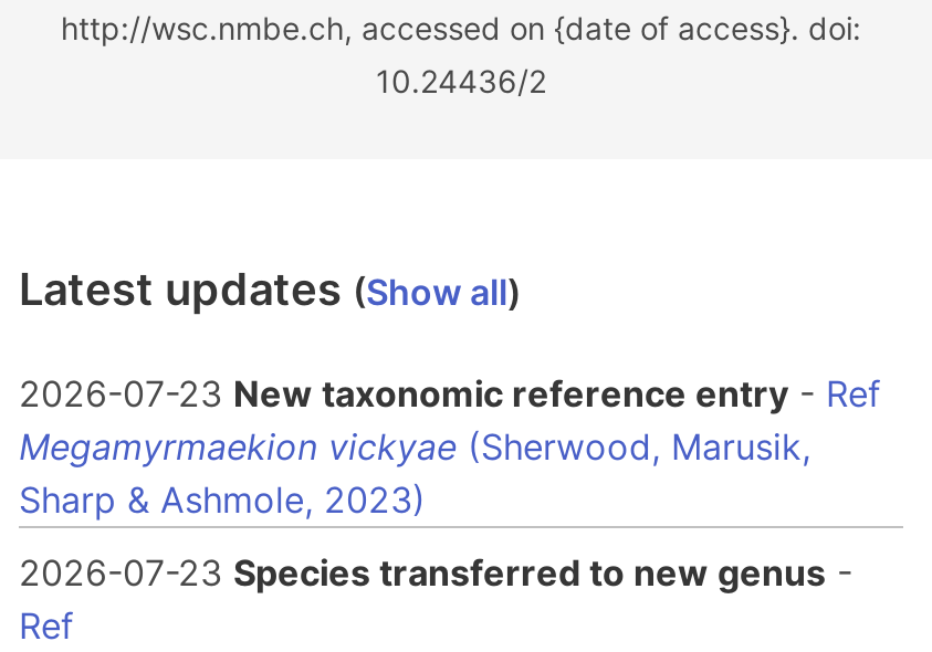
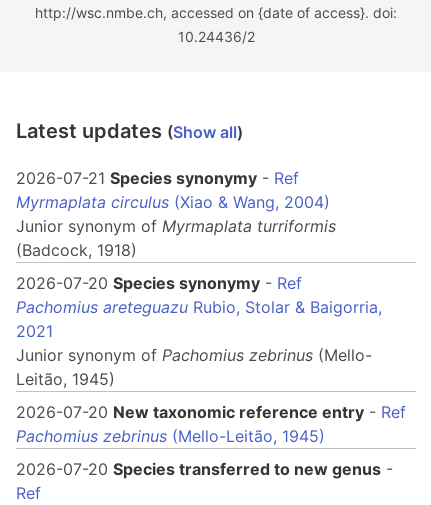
- 2026-07-23 New taxonomic reference entry - Ref
- Megamyrmaekion vickyae (Sherwood, Marusik,
- Sharp & Ashmole, 2023)
- 2026-07-23 Species transferred to new genus -
+ 2026-07-21 Species synonymy - Ref
+ Myrmaplata circulus (Xiao & Wang, 2004)
+ Junior synonym of Myrmaplata turriformis
+ (Badcock, 1918)
+ 2026-07-20 Species synonymy - Ref
+ Pachomius areteguazu Rubio, Stolar & Baigorria,
+ 2021
+ Junior synonym of Pachomius zebrinus (Mello-
+ Leitão, 1945)
+ 2026-07-20 New taxonomic reference entry - Ref
+ Pachomius zebrinus (Mello-Leitão, 1945)
+ 2026-07-20 Species transferred to new genus -
